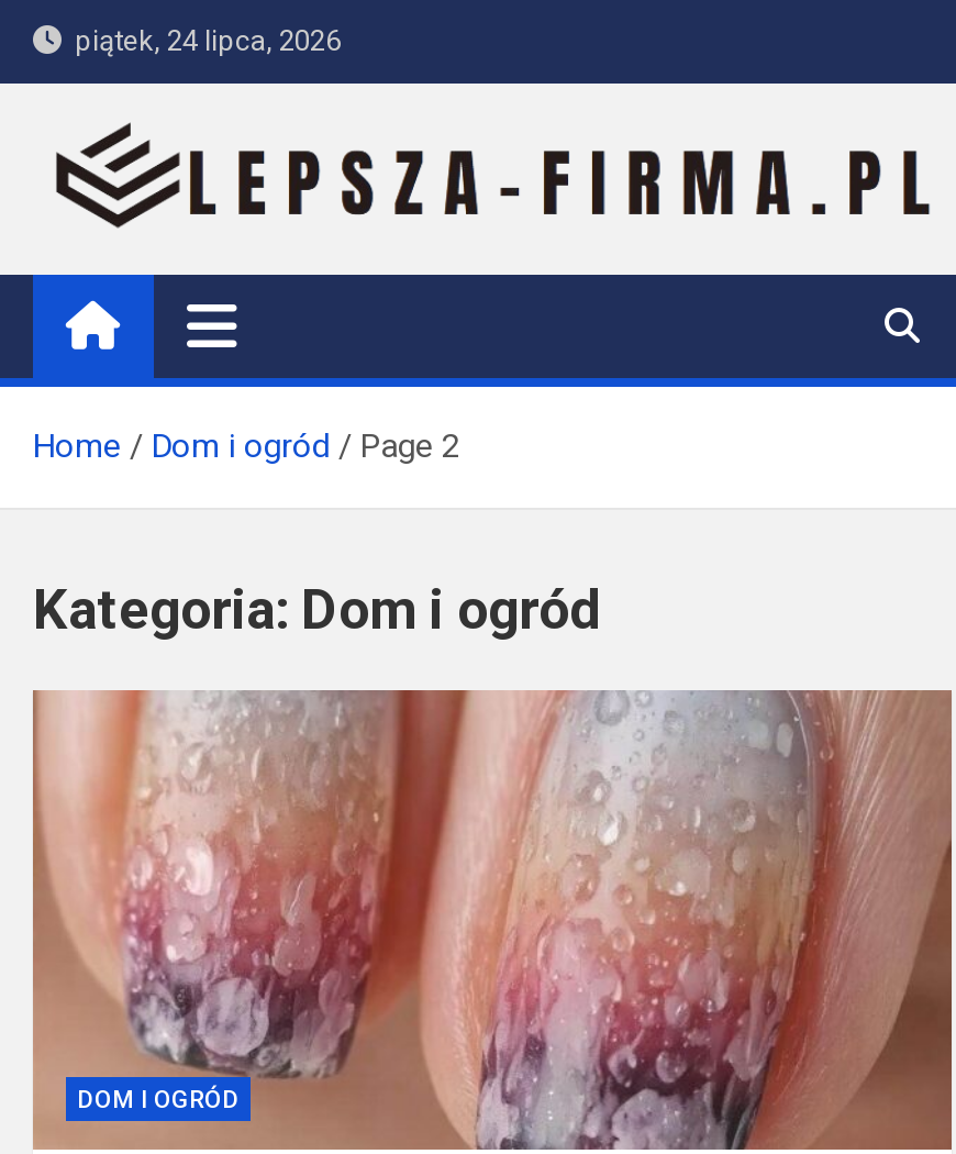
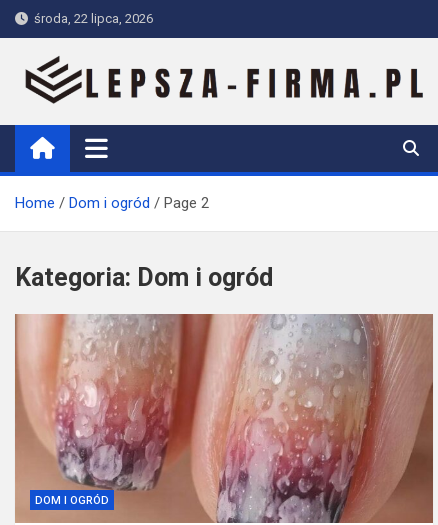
- piątek, 24 lipca, 2026
+ środa, 22 lipca, 2026
